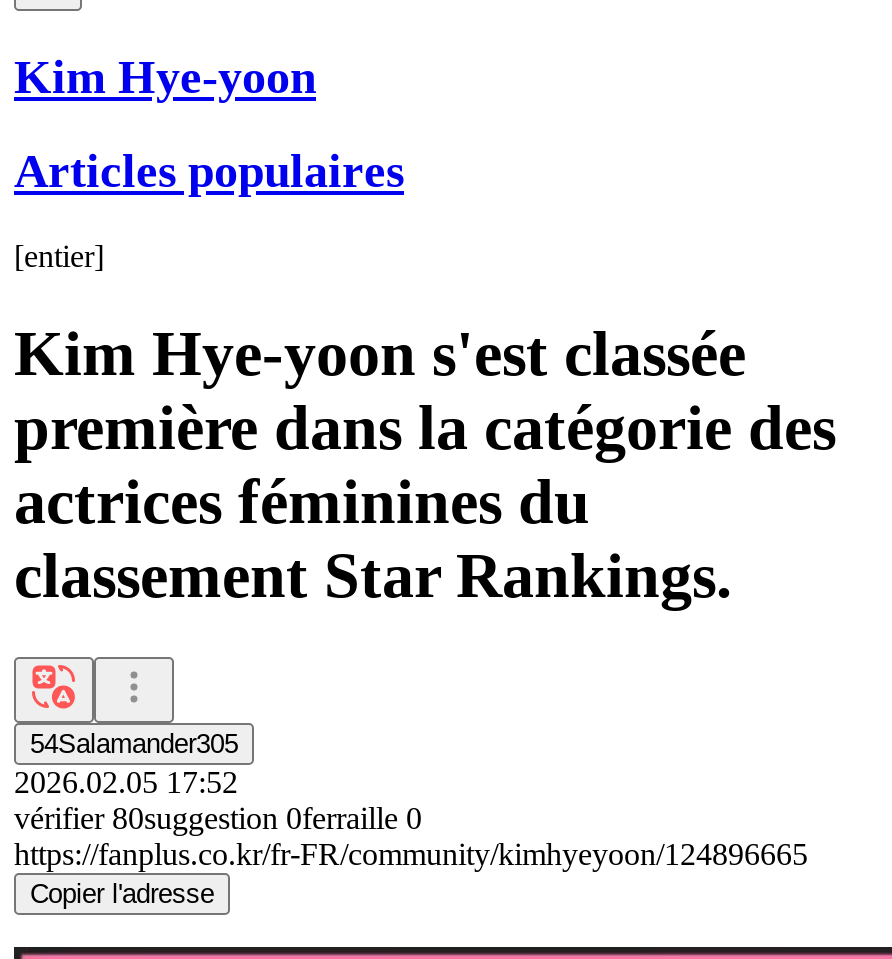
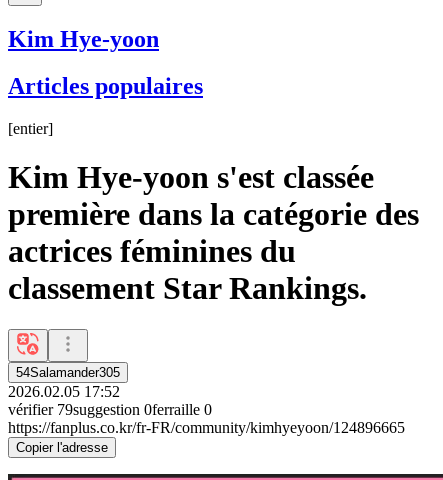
- vérifier 80suggestion 0ferraille 0
+ vérifier 79suggestion 0ferraille 0
